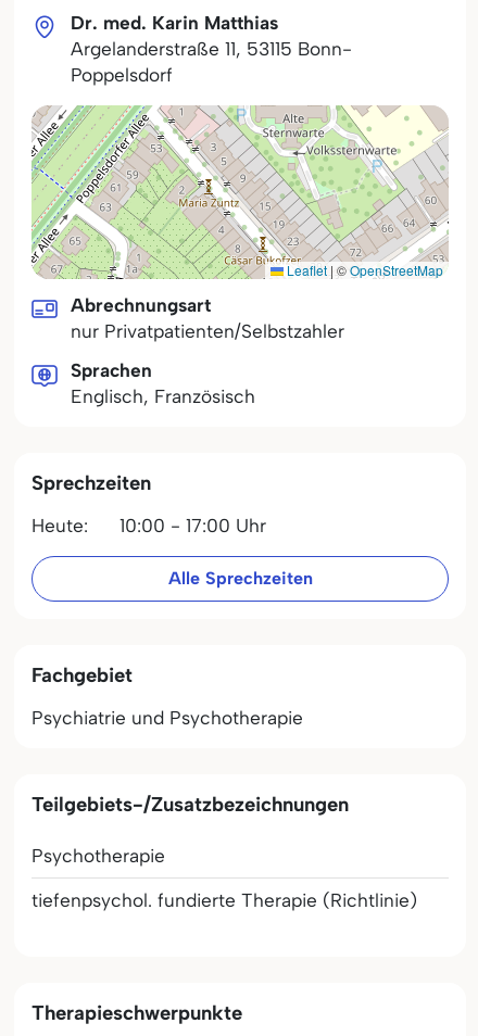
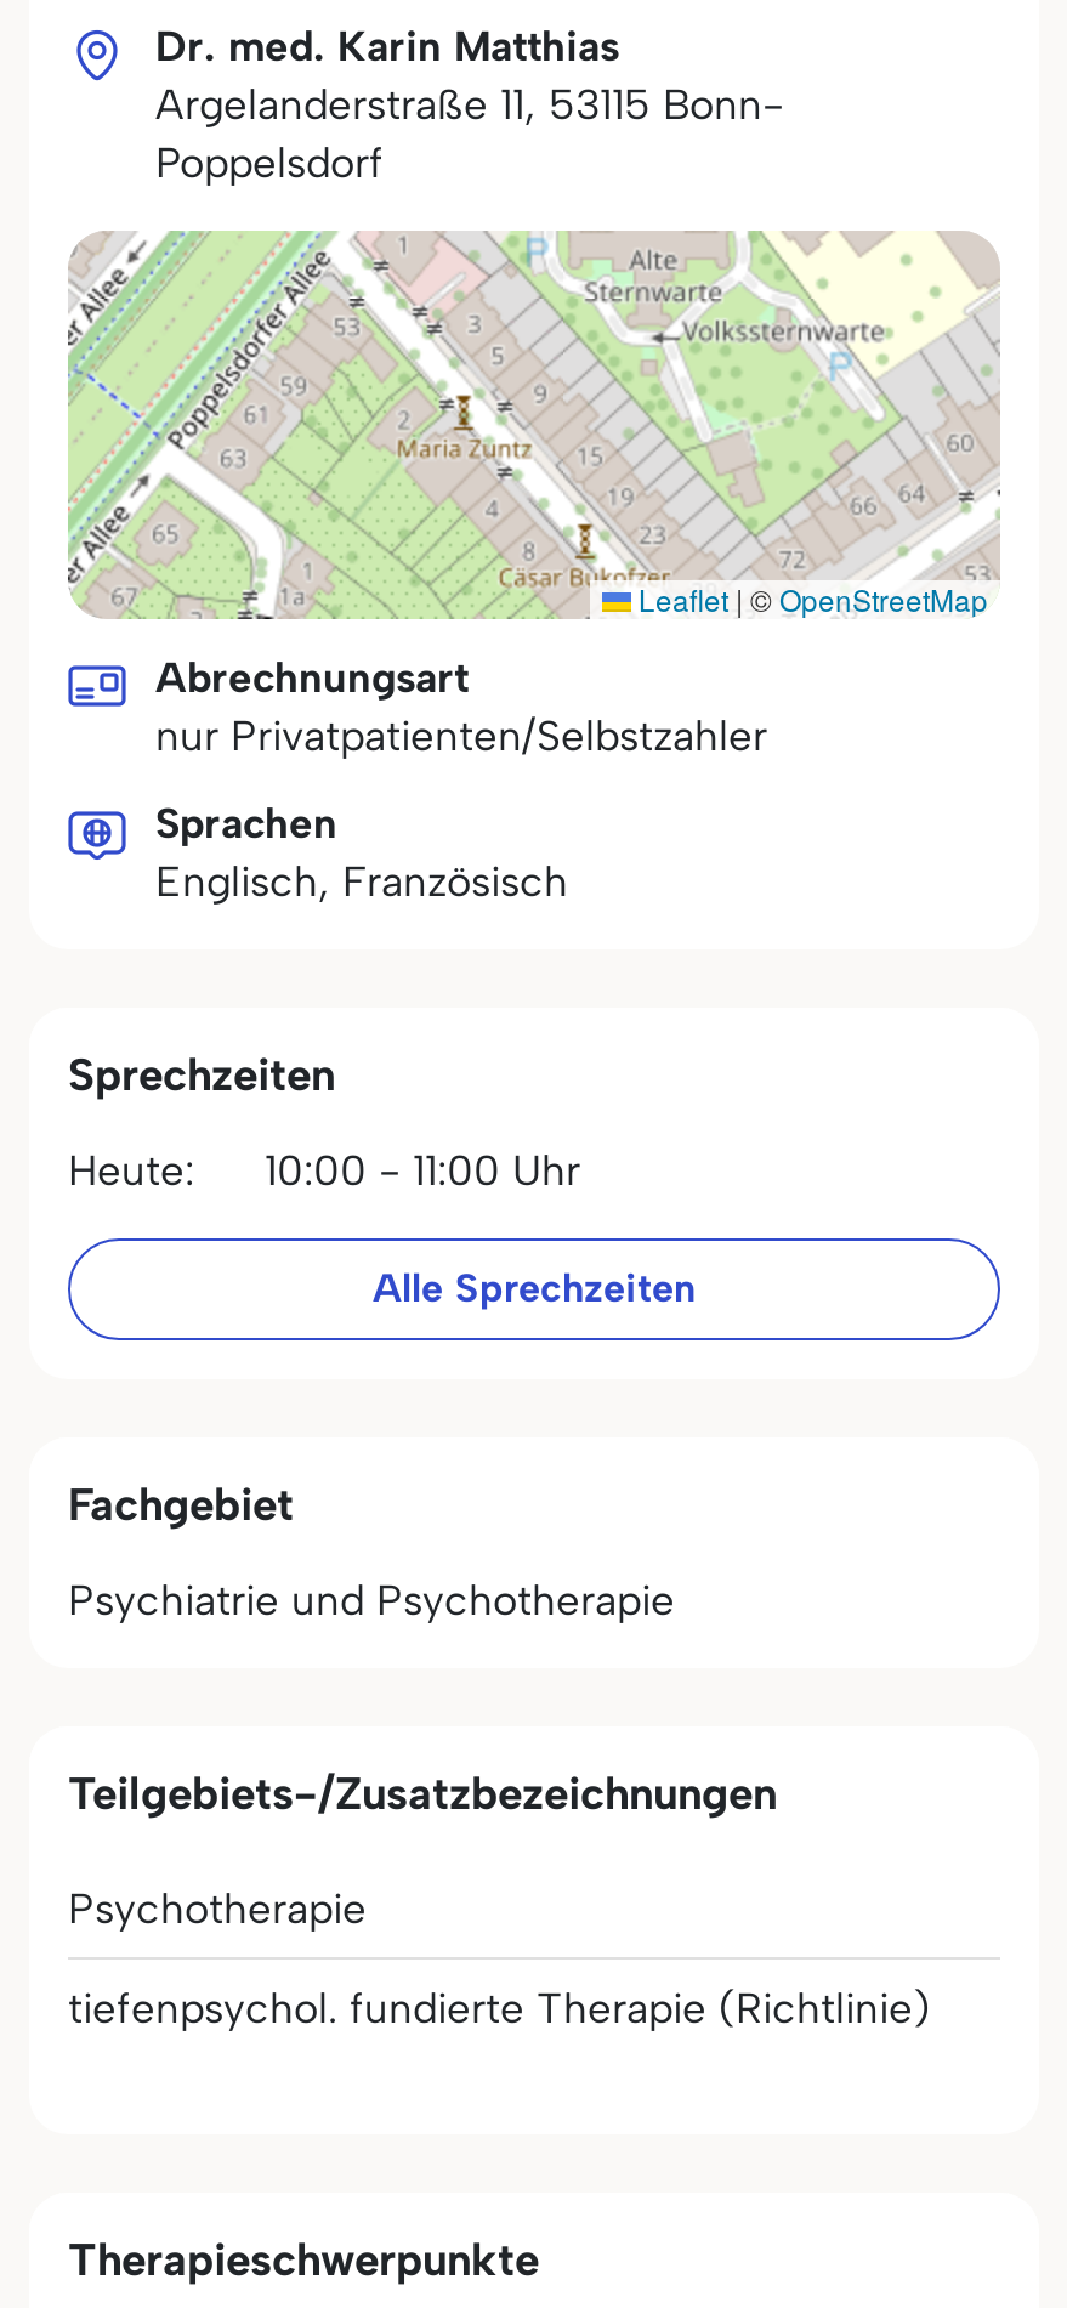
- Heute: 10:00 - 17:00 Uhr
+ Heute: 10:00 - 11:00 Uhr
